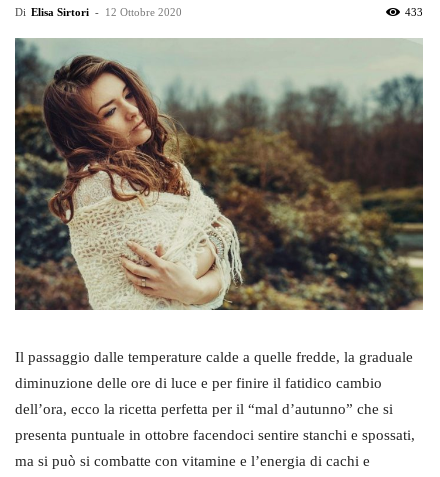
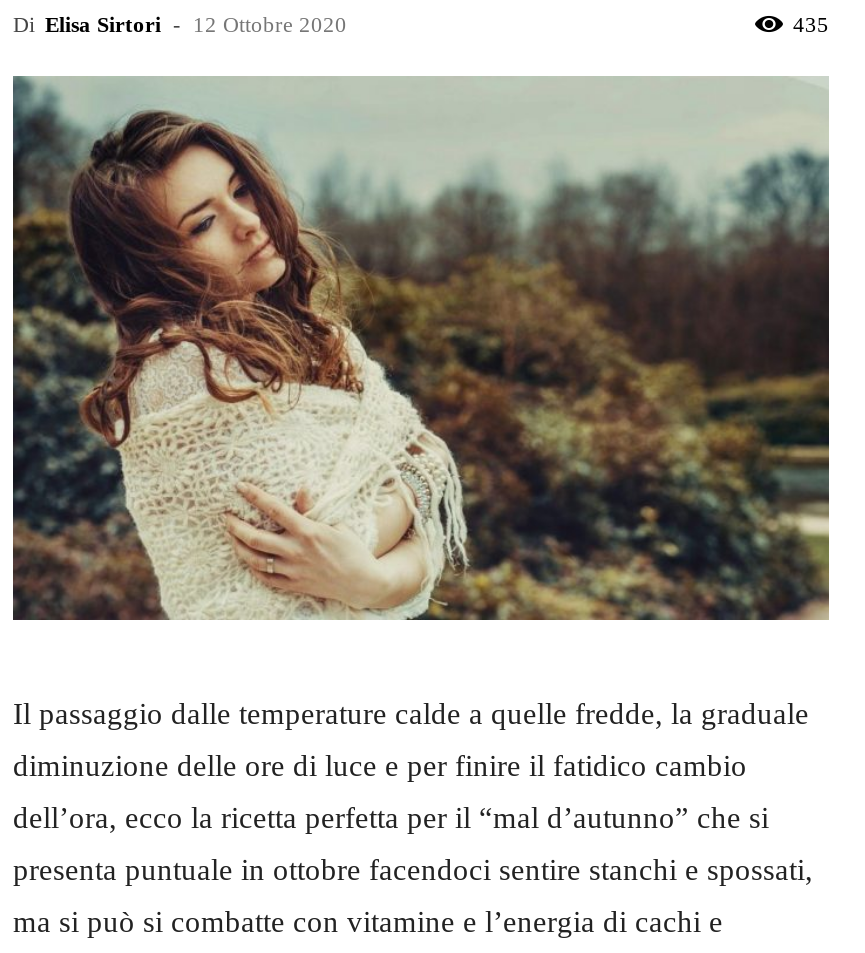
- 433
+ 435
